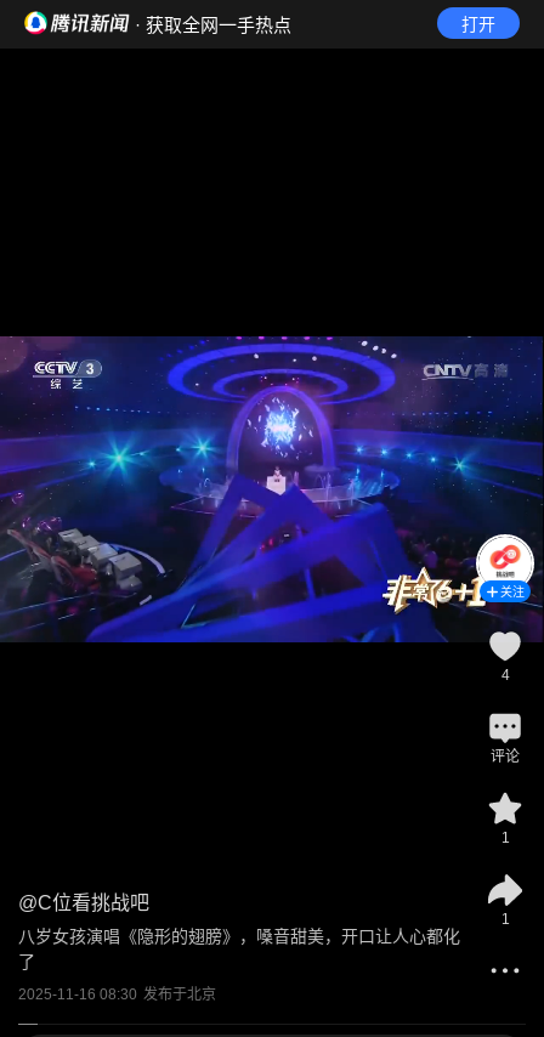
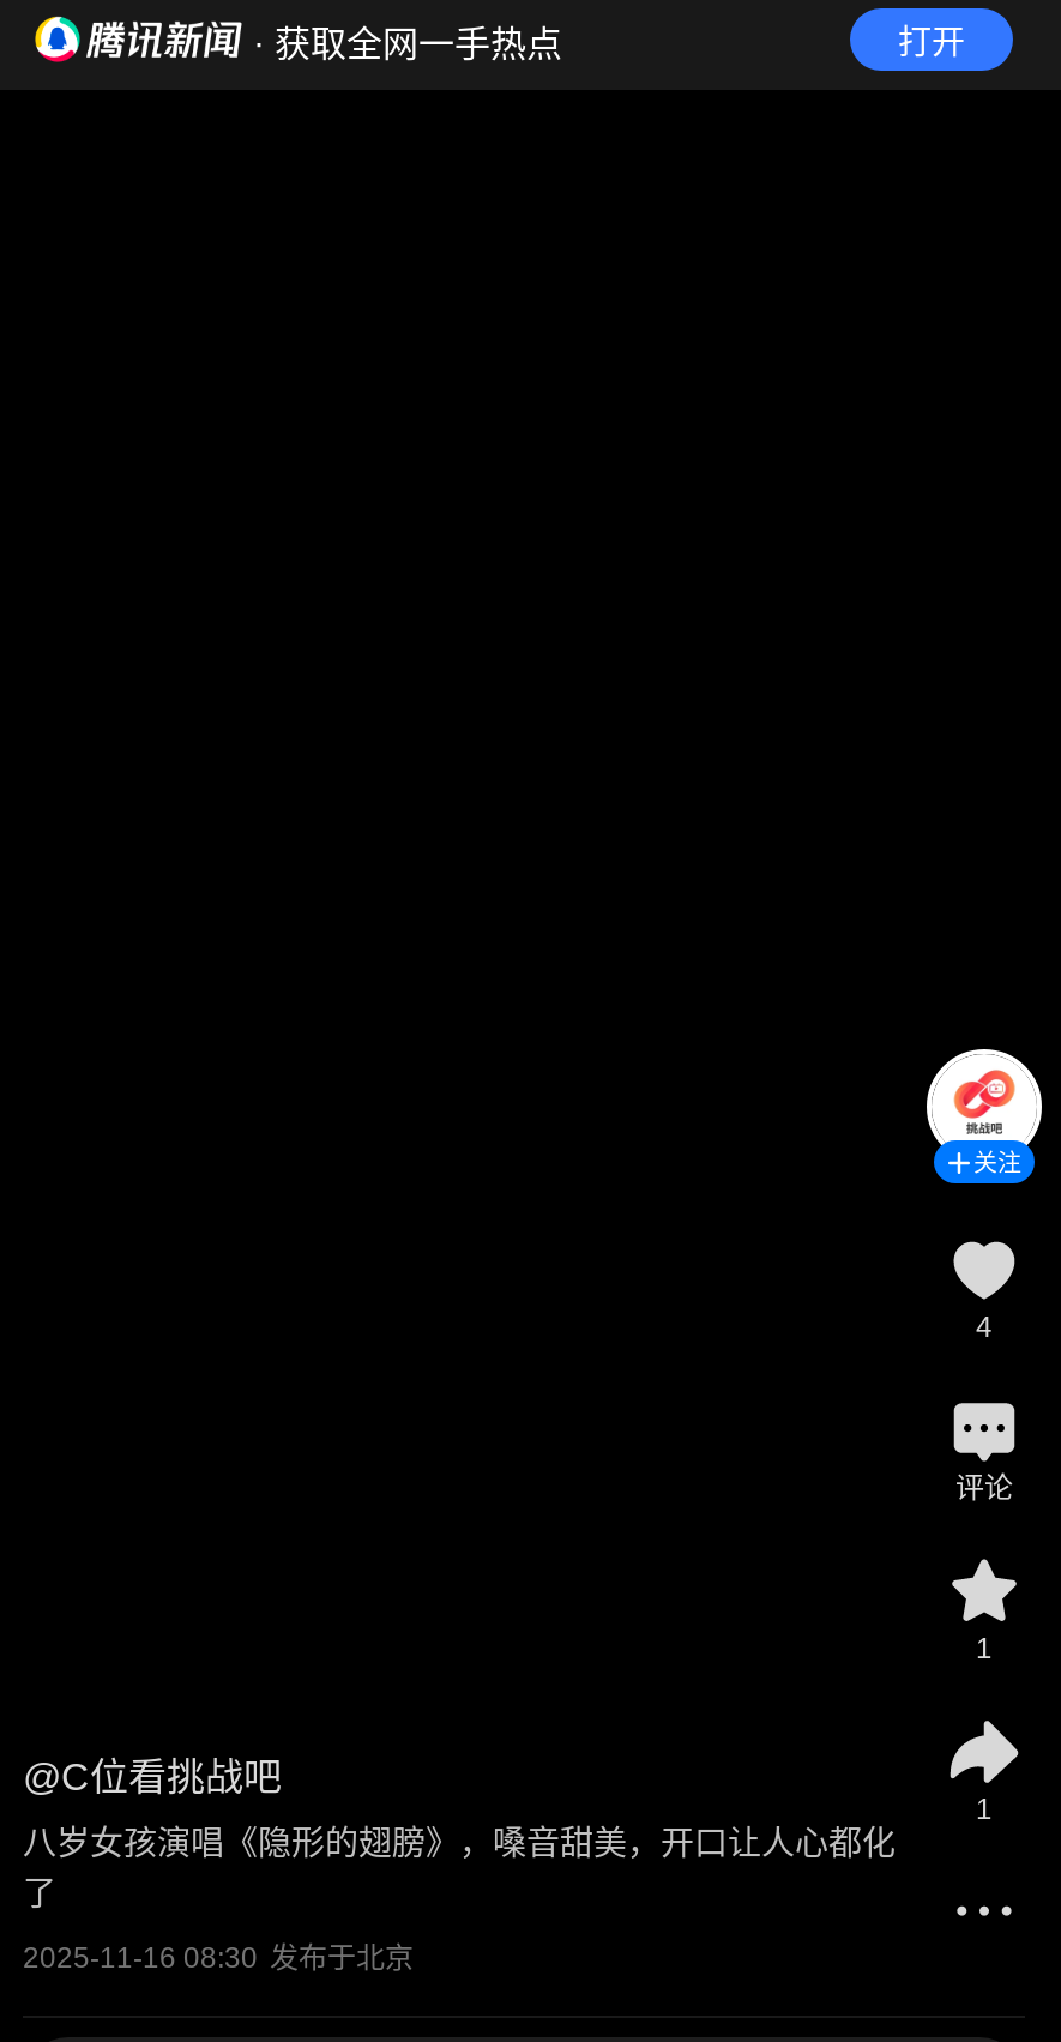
- [image]
